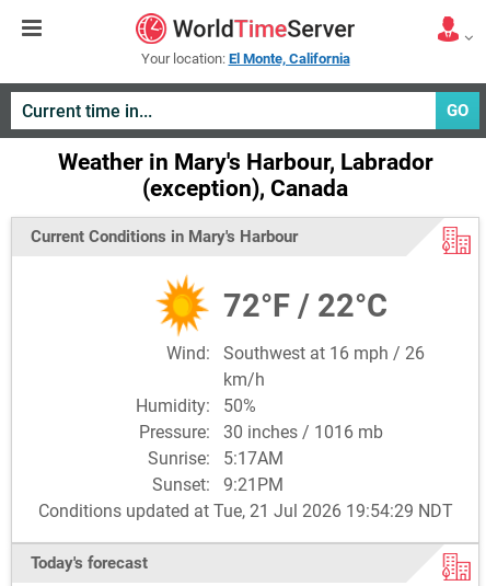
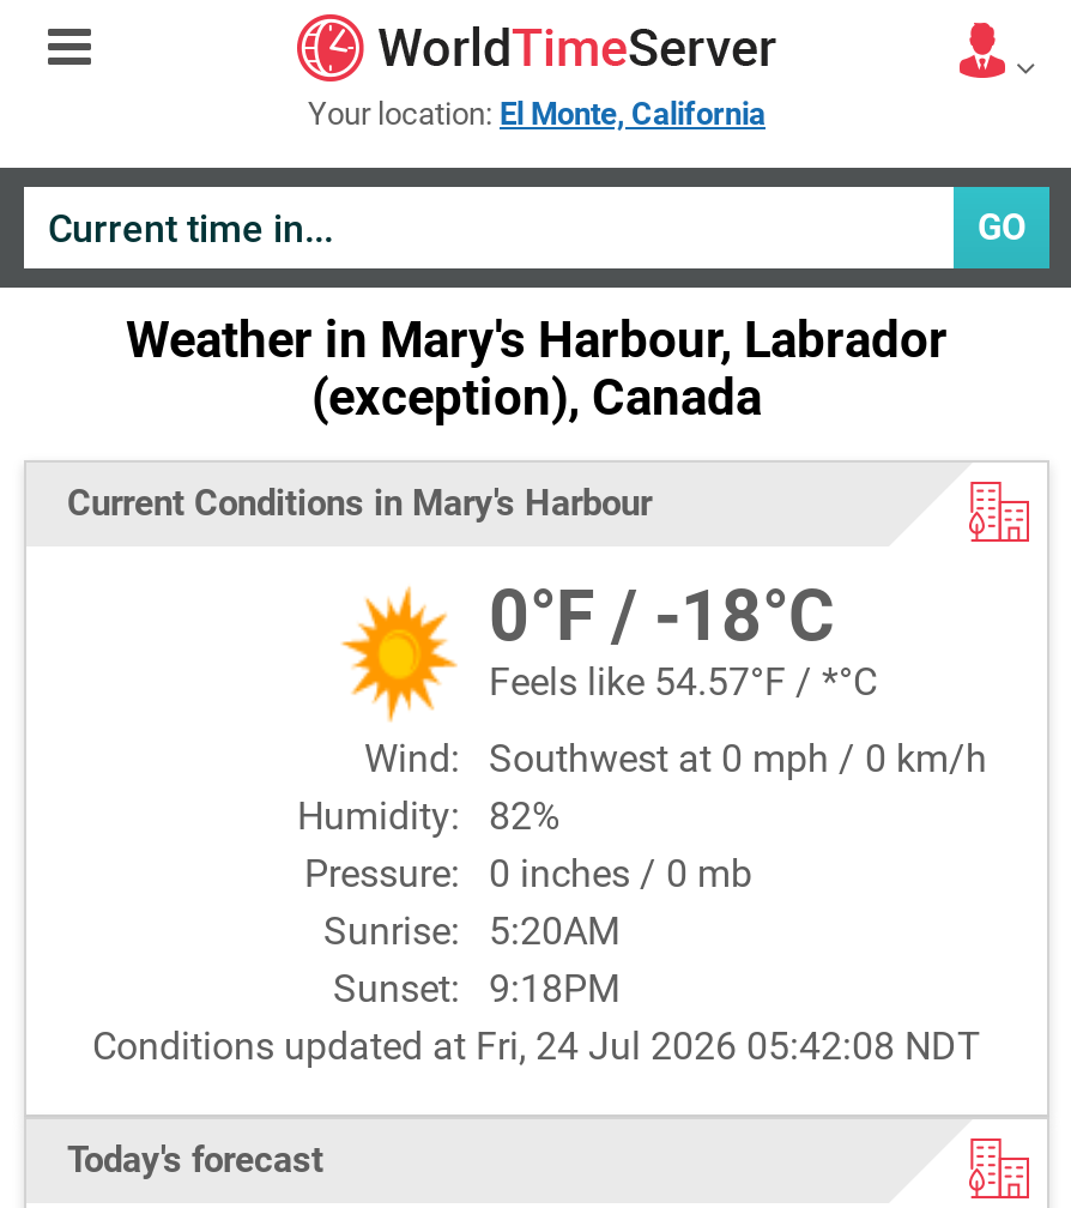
- 72°F / 22°C
+ 0°F / -18°C
+ Feels like 54.57°F / *°C

- Wind: Southwest at 16 mph / 26
- km/h
- Humidity: 50%
- Pressure: 30 inches / 1016 mb
- Sunrise: 5:17AM
- Sunset: 9:21PM
- Conditions updated at Tue, 21 Jul 2026 19:54:29 NDT
+ Wind: Southwest at 0 mph / 0 km/h
+ Humidity: 82%
+ Pressure: 0 inches / 0 mb
+ Sunrise: 5:20AM
+ Sunset: 9:18PM
+ Conditions updated at Fri, 24 Jul 2026 05:42:08 NDT
